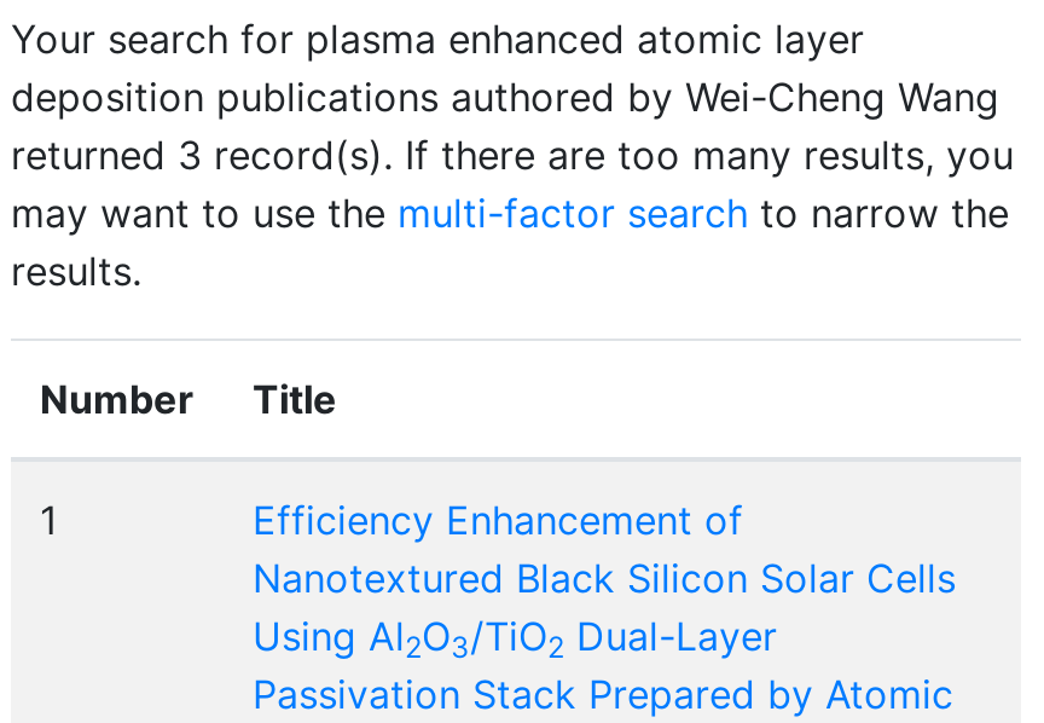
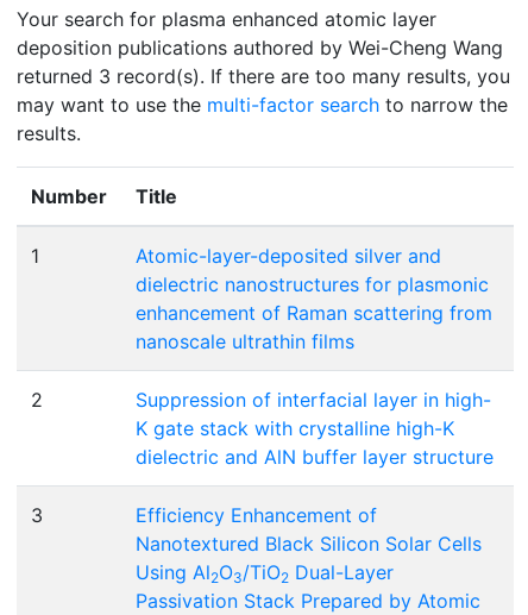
+ Atomic-layer-deposited silver and
+ dielectric nanostructures for plasmonic
+ enhancement of Raman scattering from
+ nanoscale ultrathin films
+ 2
+ Suppression of interfacial layer in high-
+ K gate stack with crystalline high-K
+ dielectric and AlN buffer layer structure
+ 3
